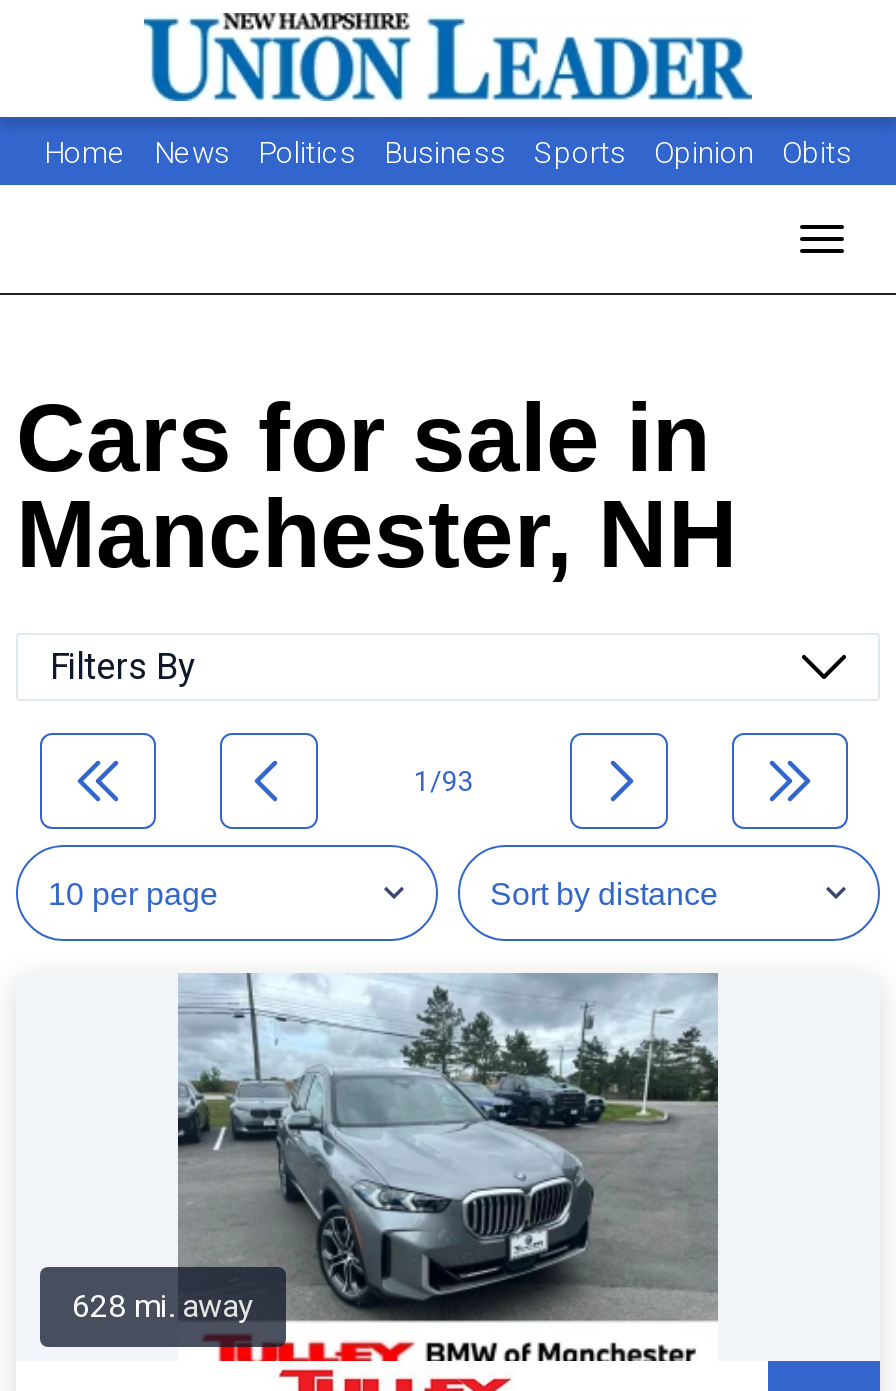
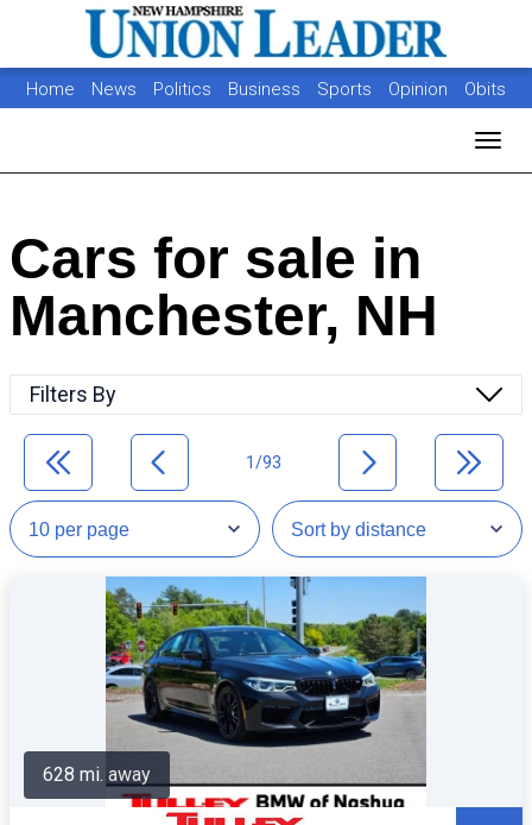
- [image]
+ [image]
